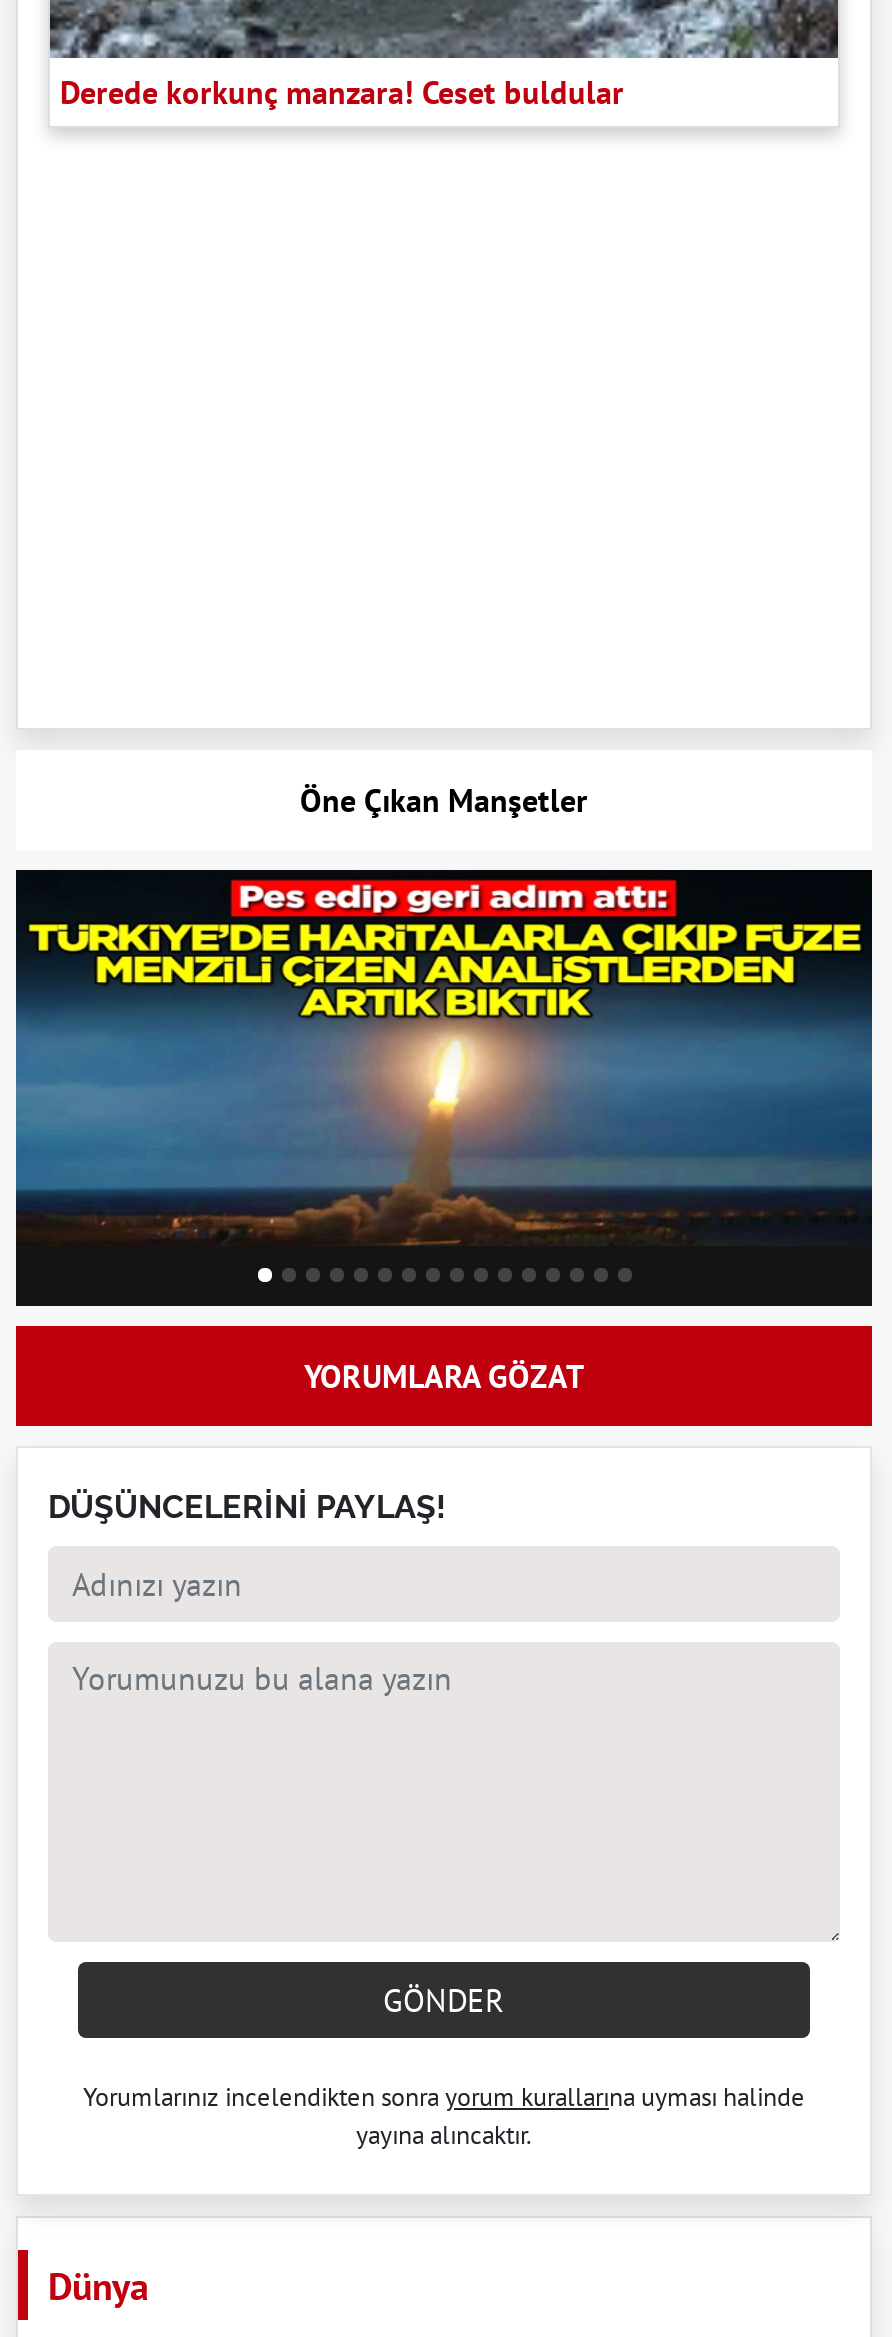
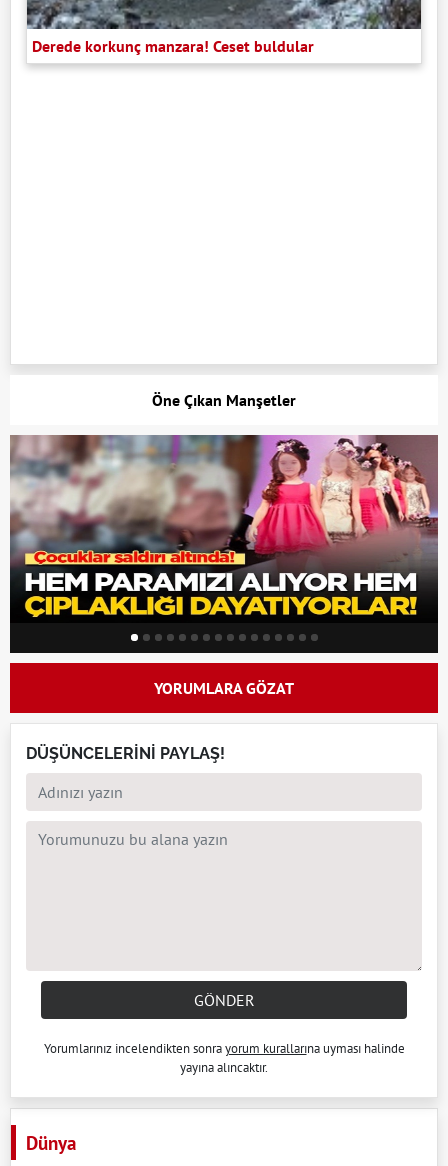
- [image]
+ [image]
